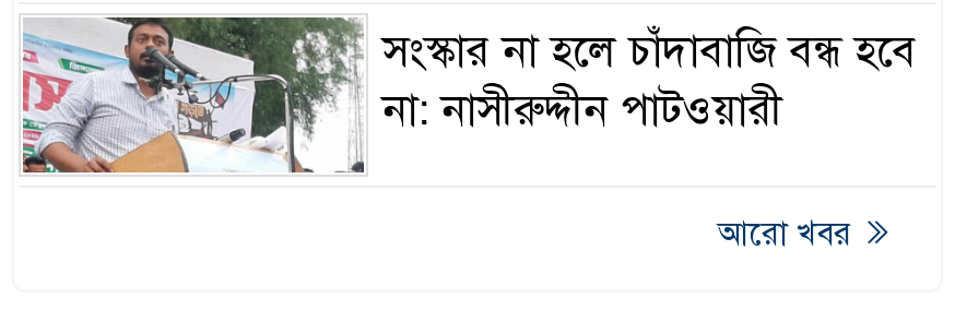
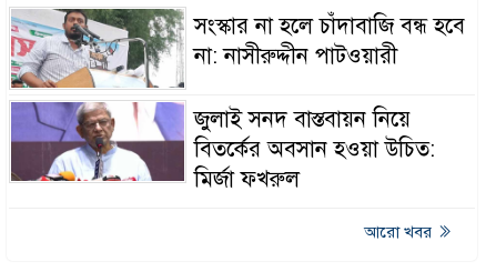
+ [image]
+ জুলাই সনদ বাস্তবায়ন নিয়ে
+ বিতর্কের অবসান হওয়া উচিত:
+ মির্জা ফখরুল
